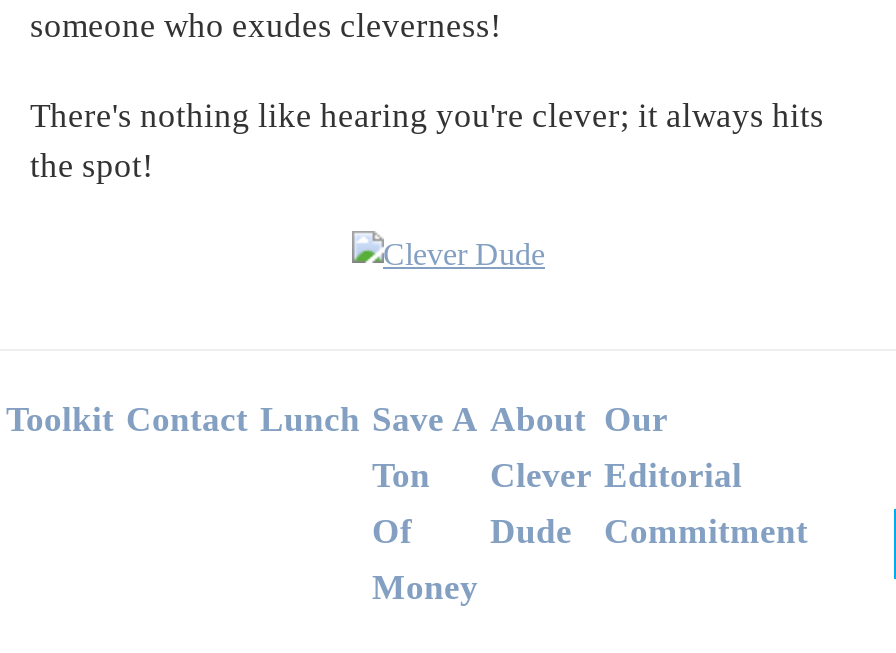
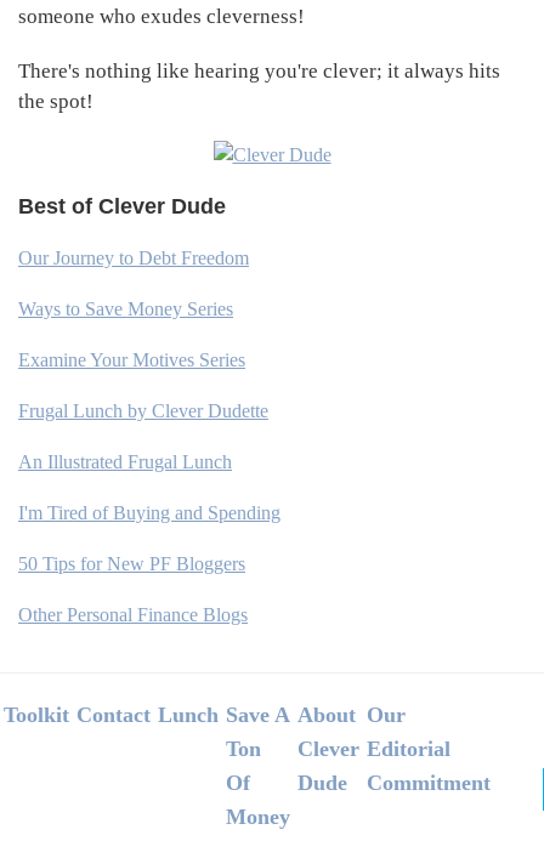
+ Best of Clever Dude
+ Our Journey to Debt Freedom
+ Ways to Save Money Series
+ Examine Your Motives Series
+ Frugal Lunch by Clever Dudette
+ An Illustrated Frugal Lunch
+ I'm Tired of Buying and Spending
+ 50 Tips for New PF Bloggers
+ Other Personal Finance Blogs
